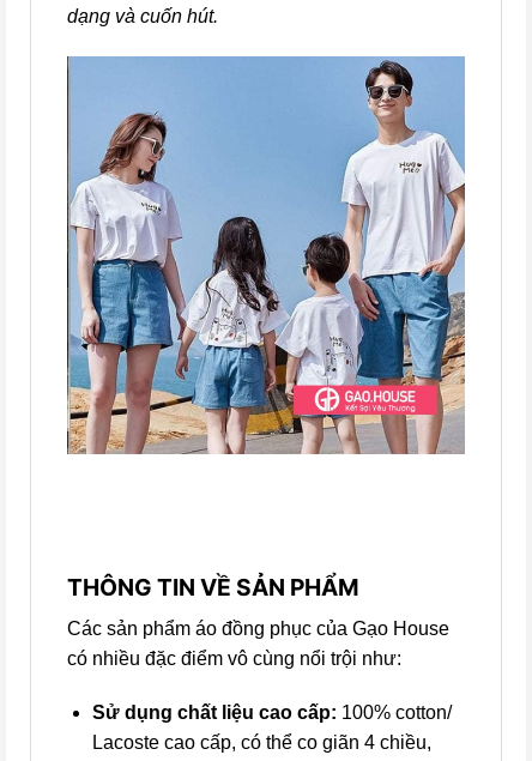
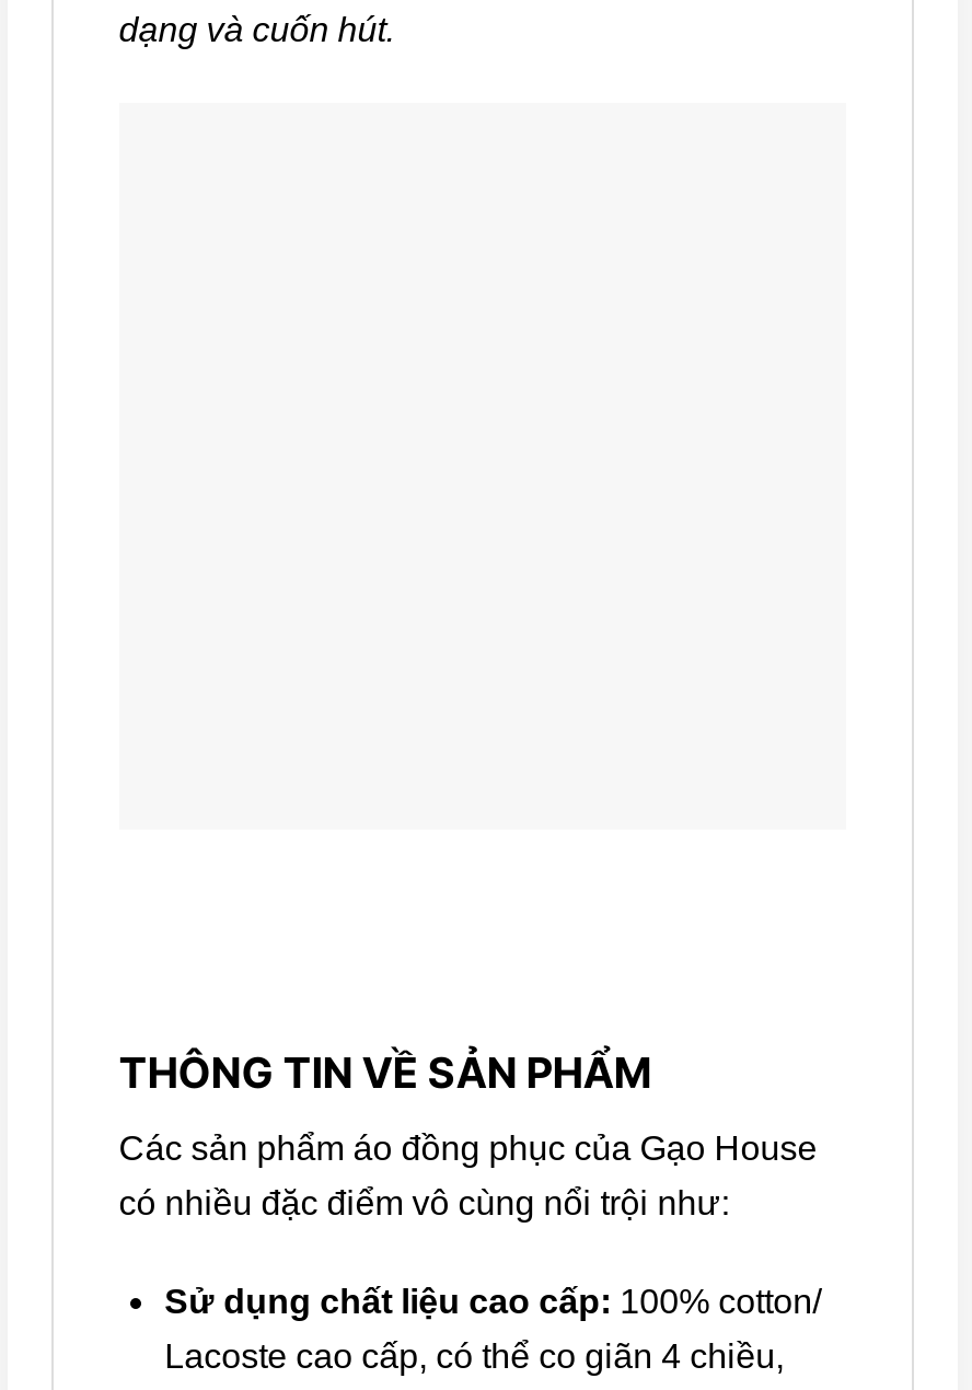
- [image]
